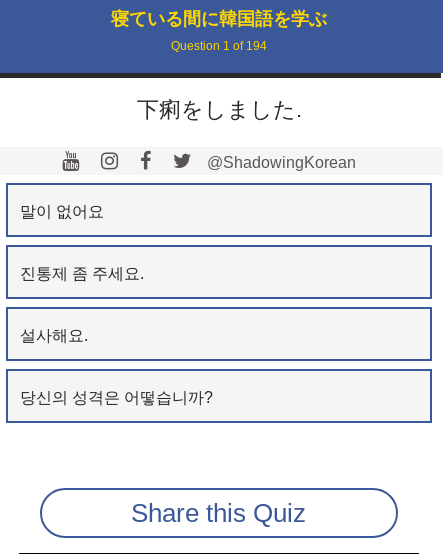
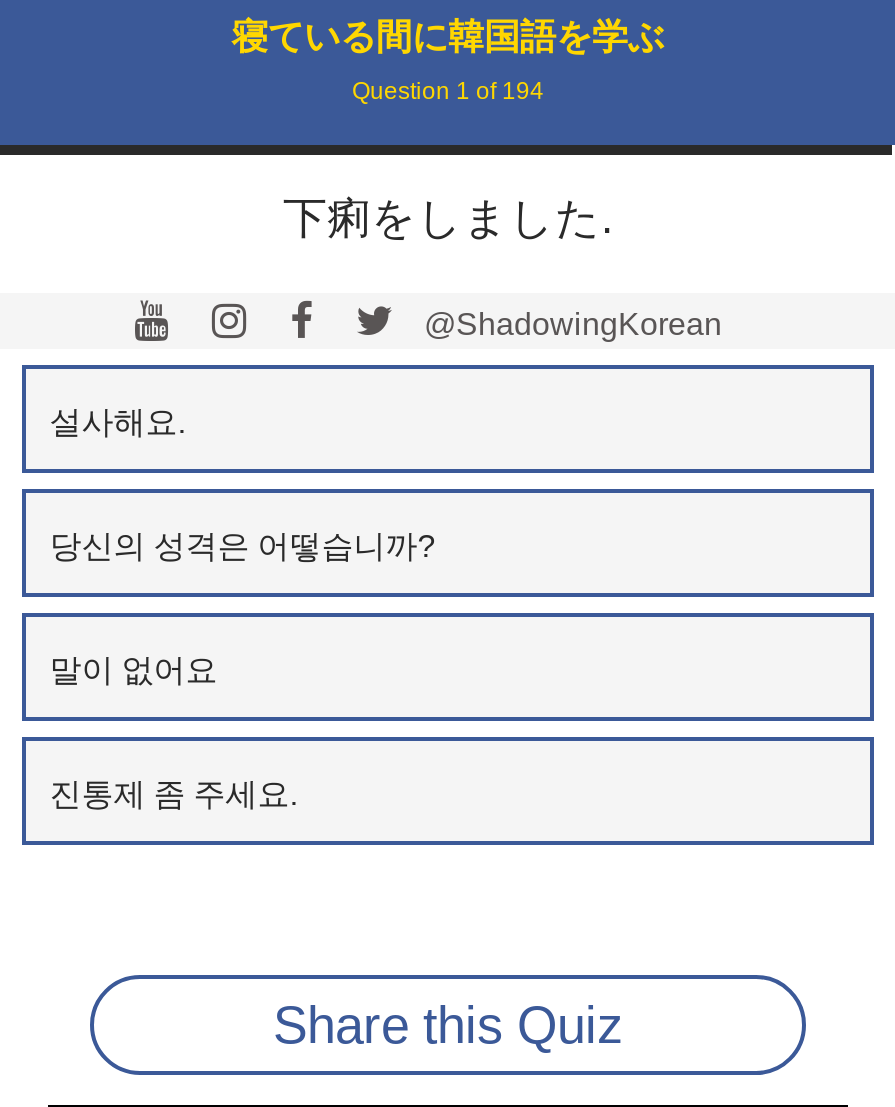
moved down: 말이 없어요 | 진통제 좀 주세요.

moved up: 설사해요.

moved up: 당신의 성격은 어떻습니까?
